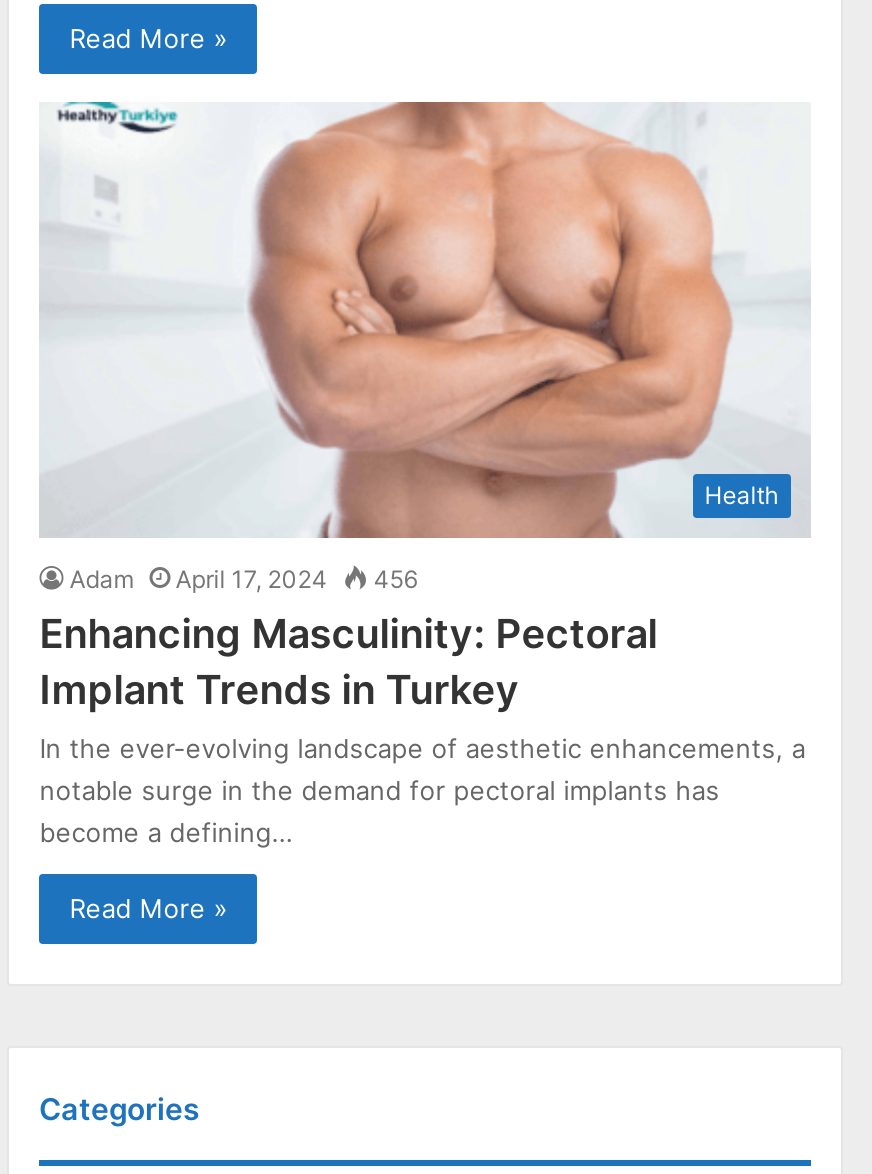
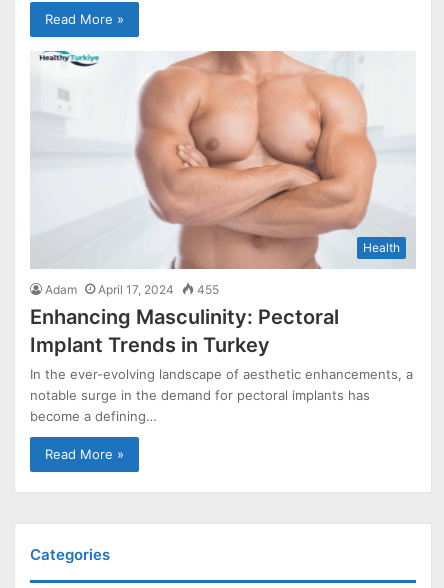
- Adam April 17, 2024 456
+ Adam April 17, 2024 455
